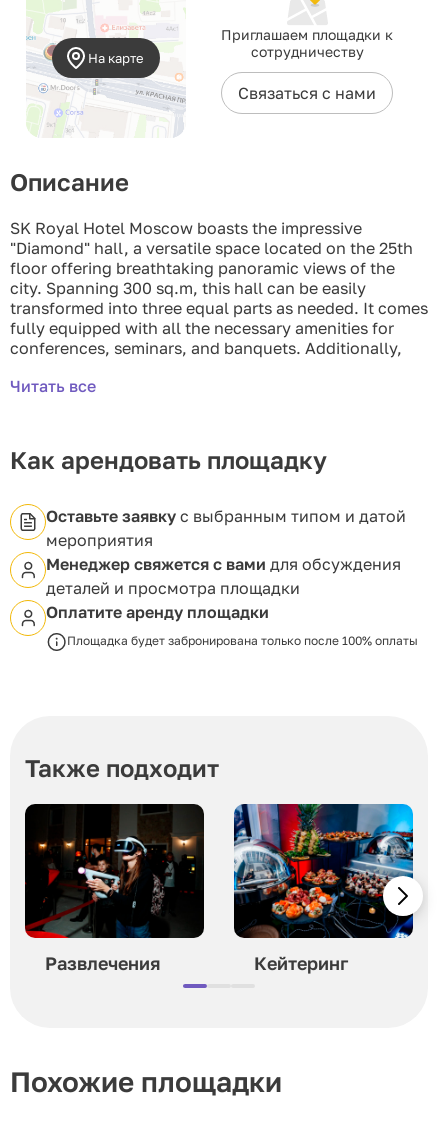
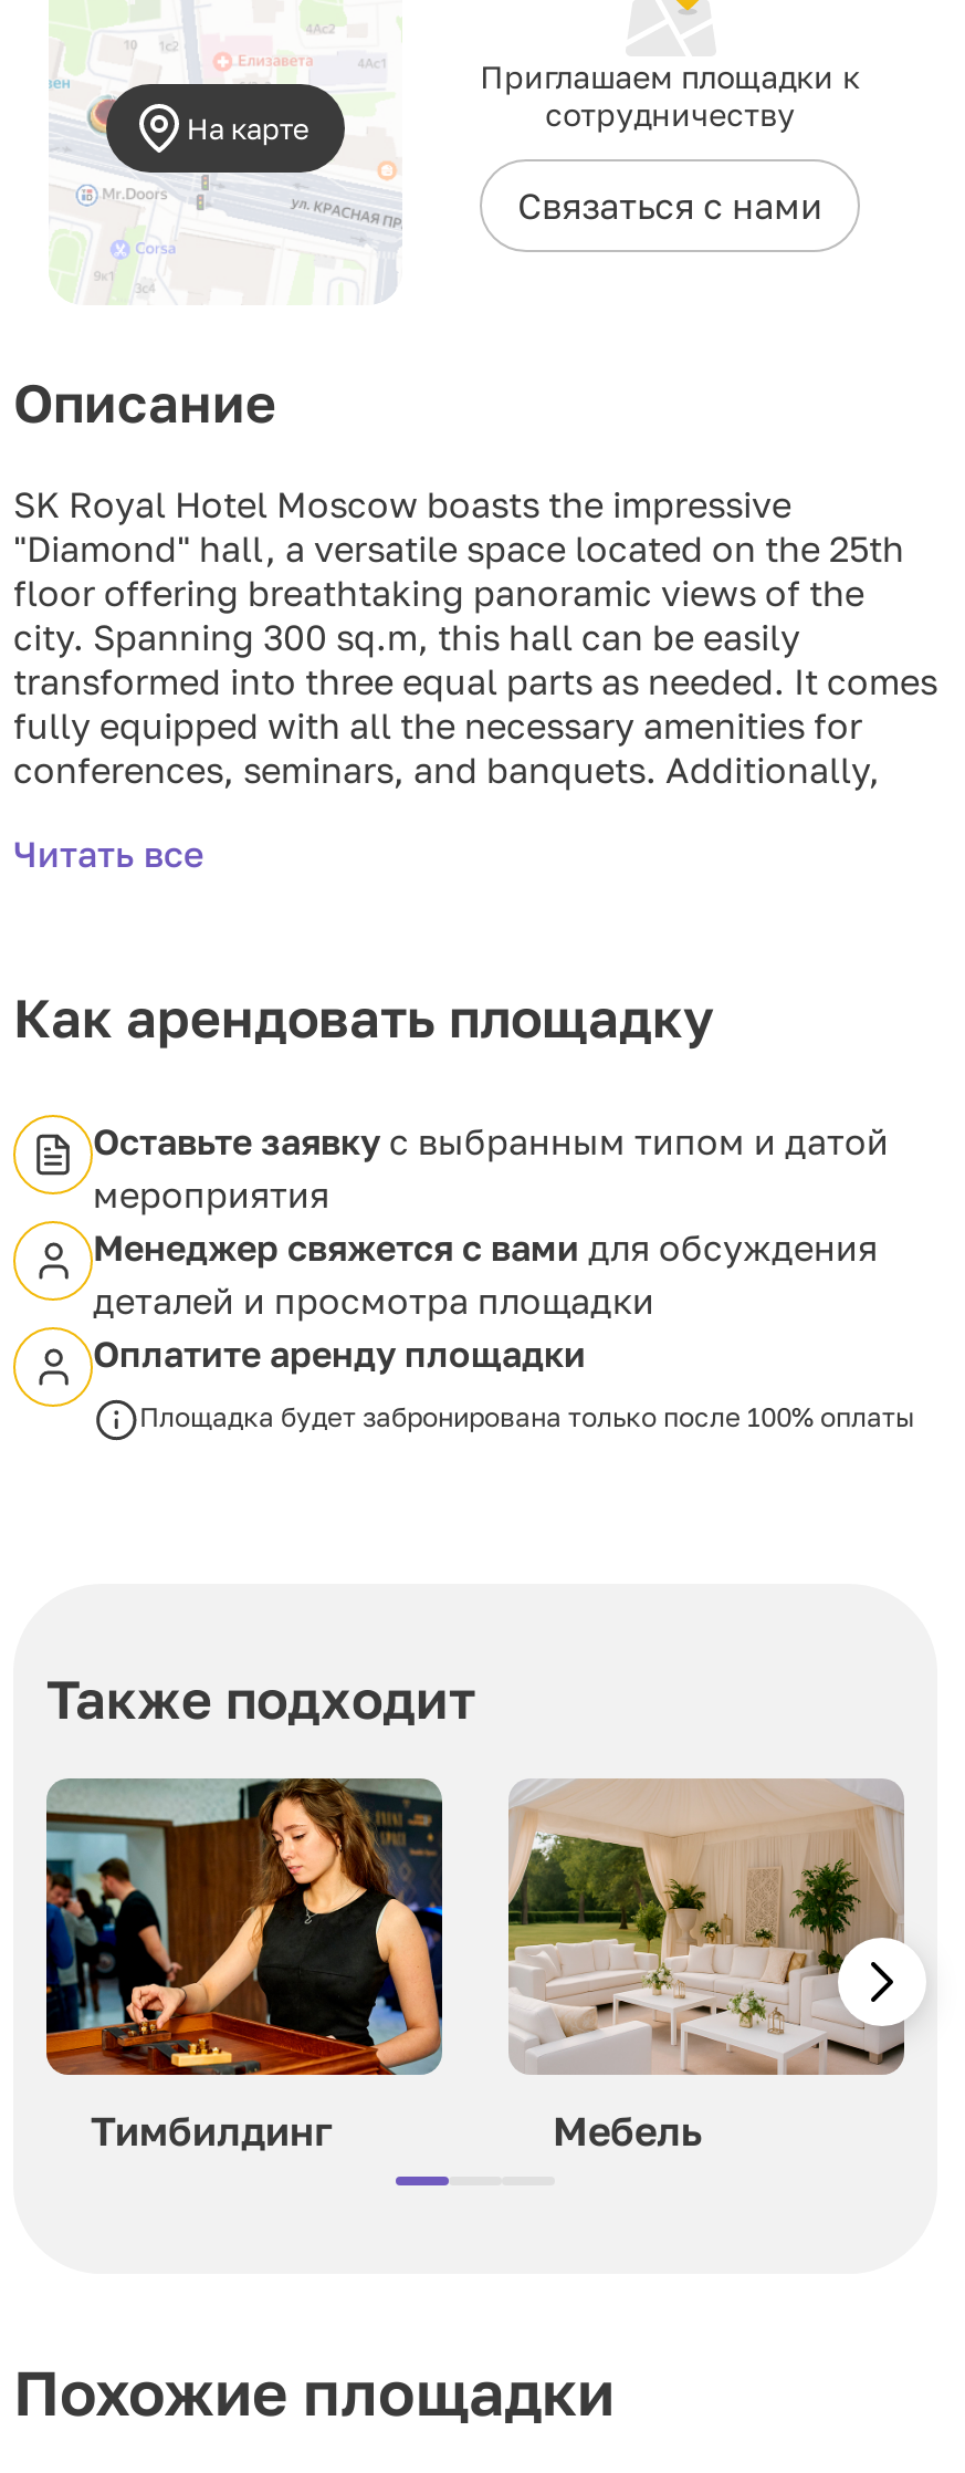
- [image]
- Развлечения
- Кейтеринг
+ [image]
+ Тимбилдинг
+ Мебель

- [image]
+ [image]
